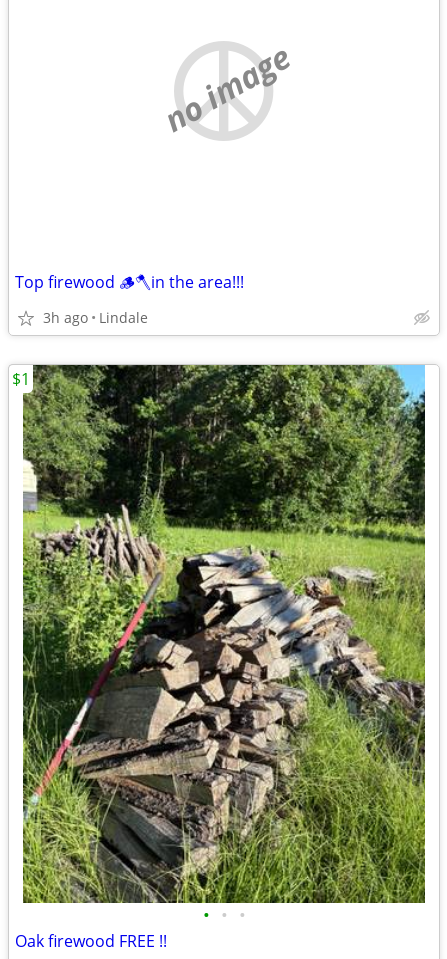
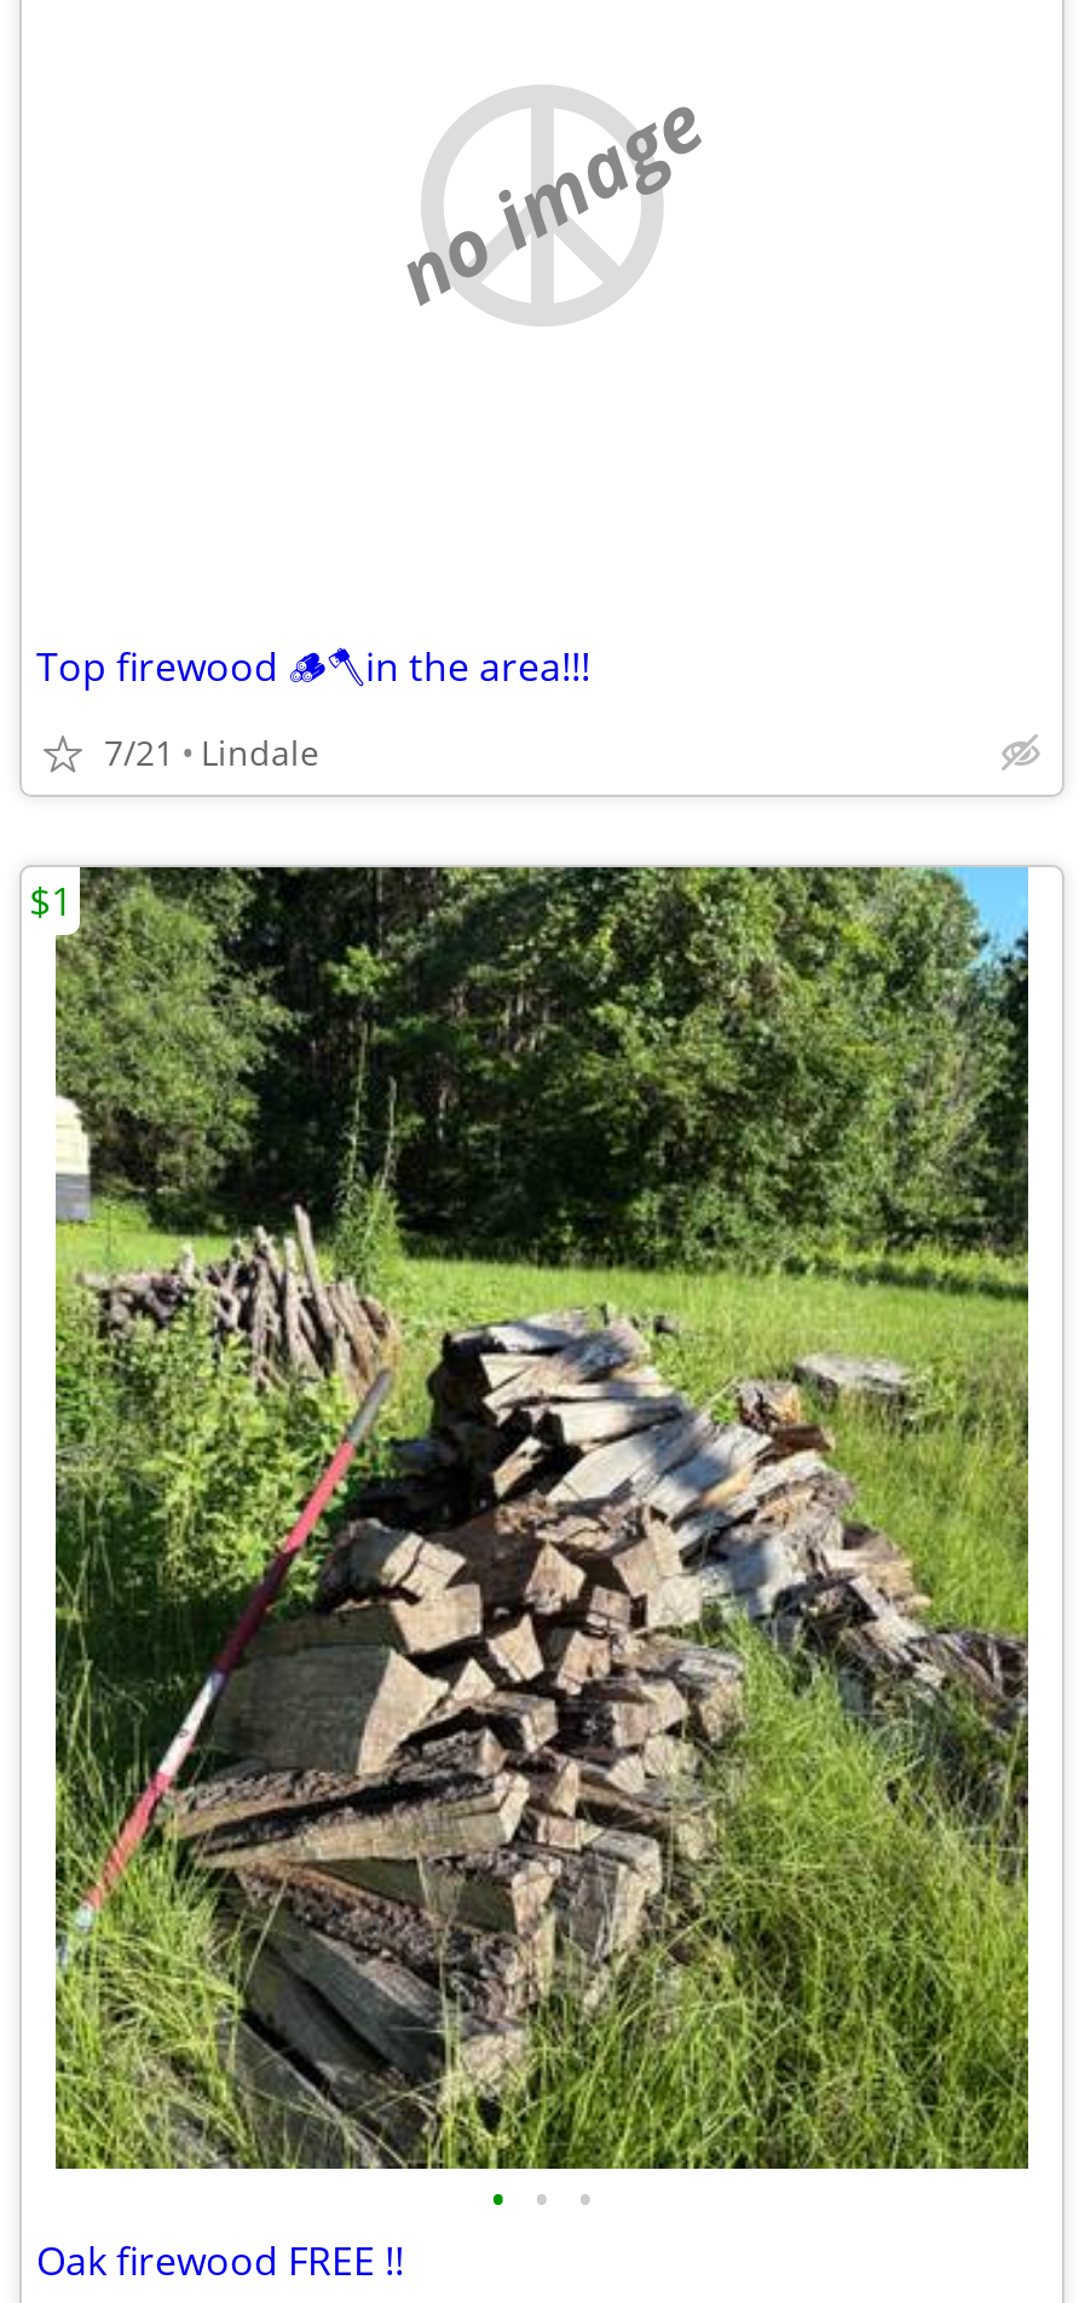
- 3h ago Lindale
+ 7/21 Lindale
